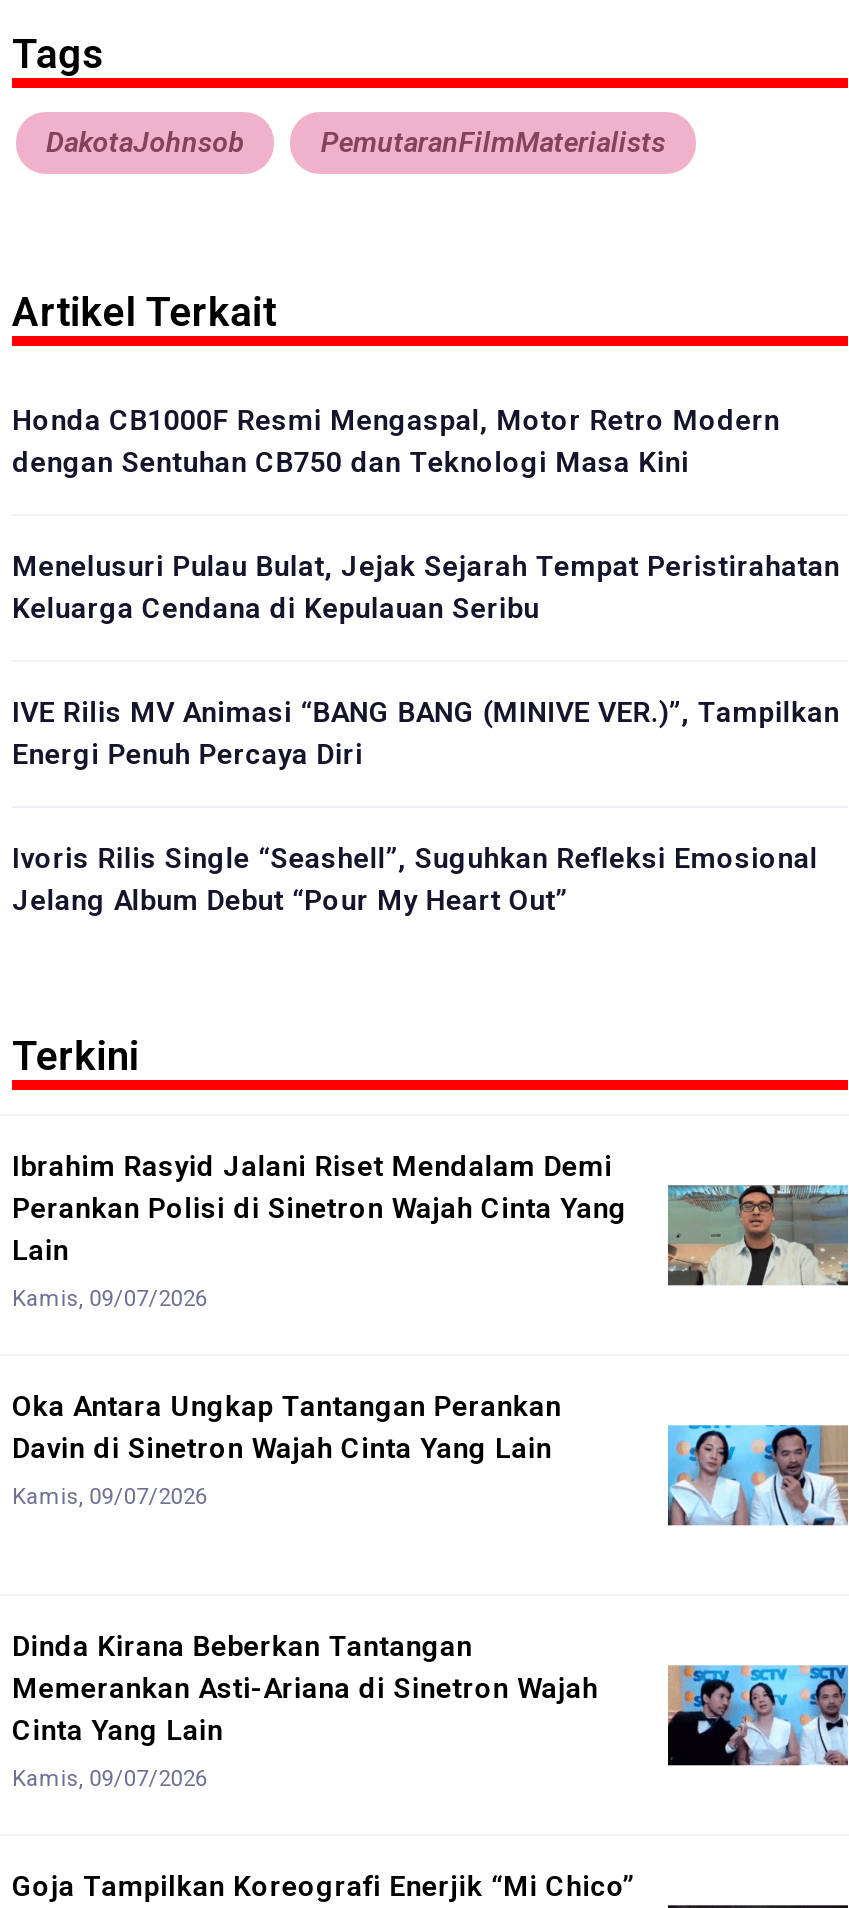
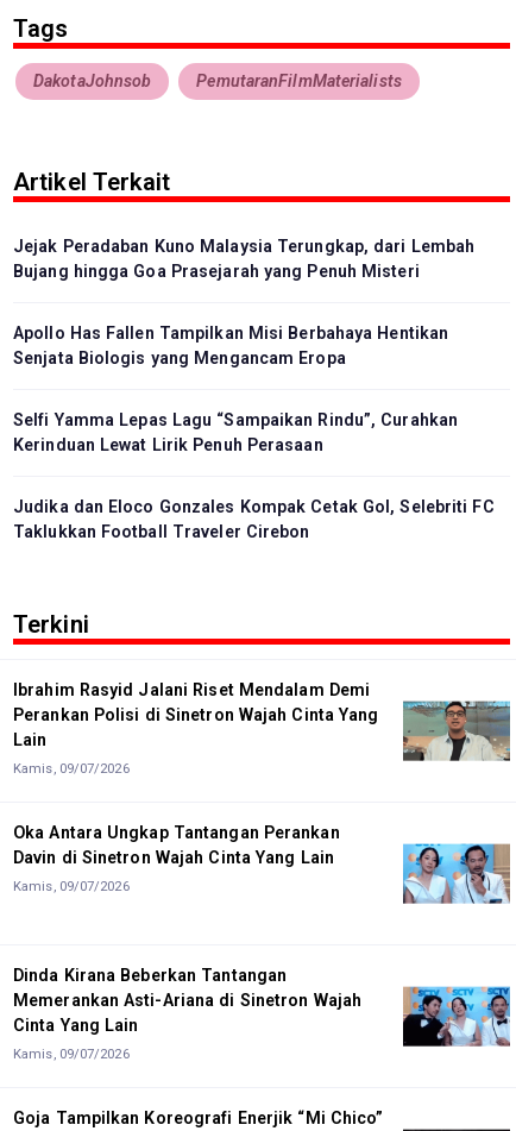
- Honda CB1000F Resmi Mengaspal, Motor Retro Modern
- dengan Sentuhan CB750 dan Teknologi Masa Kini
+ Jejak Peradaban Kuno Malaysia Terungkap, dari Lembah
+ Bujang hingga Goa Prasejarah yang Penuh Misteri

- Menelusuri Pulau Bulat, Jejak Sejarah Tempat Peristirahatan
- Keluarga Cendana di Kepulauan Seribu
+ Apollo Has Fallen Tampilkan Misi Berbahaya Hentikan
+ Senjata Biologis yang Mengancam Eropa

- IVE Rilis MV Animasi “BANG BANG (MINIVE VER.)”, Tampilkan
- Energi Penuh Percaya Diri
+ Selfi Yamma Lepas Lagu “Sampaikan Rindu”, Curahkan
+ Kerinduan Lewat Lirik Penuh Perasaan

- Ivoris Rilis Single “Seashell”, Suguhkan Refleksi Emosional
- Jelang Album Debut “Pour My Heart Out”
+ Judika dan Eloco Gonzales Kompak Cetak Gol, Selebriti FC
+ Taklukkan Football Traveler Cirebon
